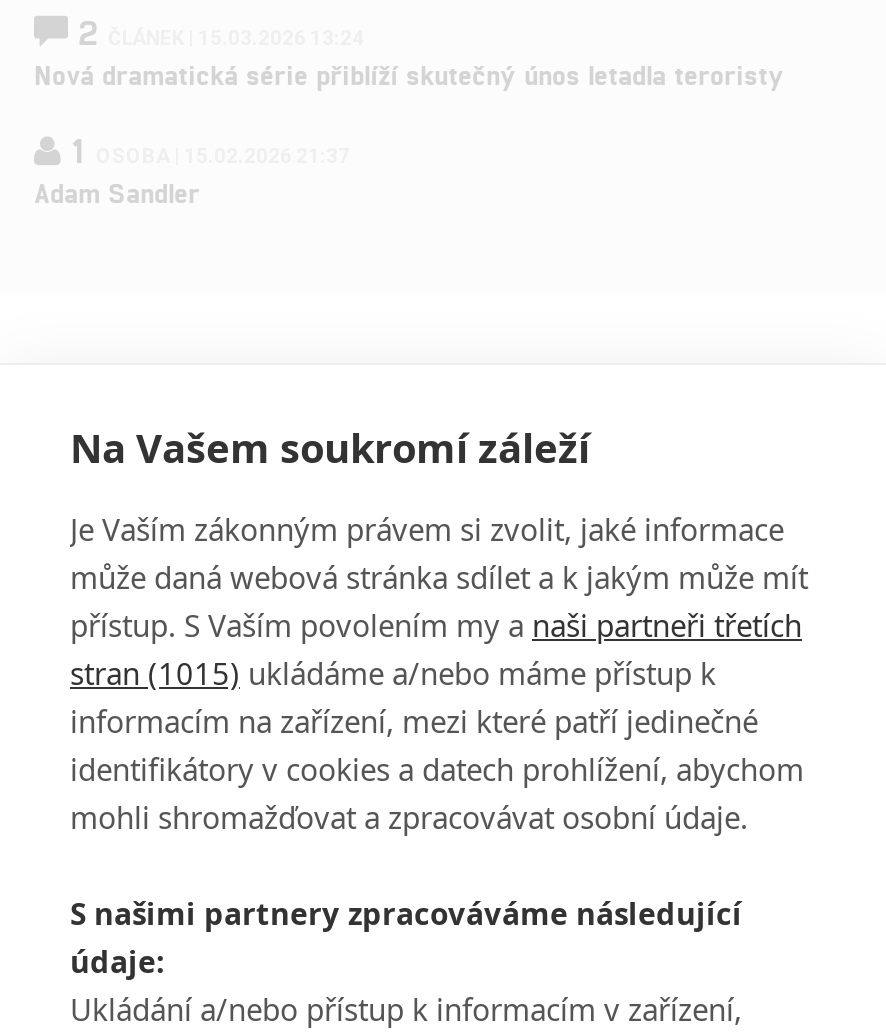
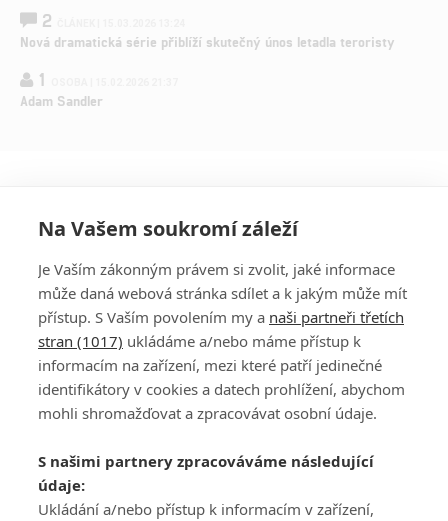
- stran (1015) ukládáme a/nebo máme přístup k
+ stran (1017) ukládáme a/nebo máme přístup k
